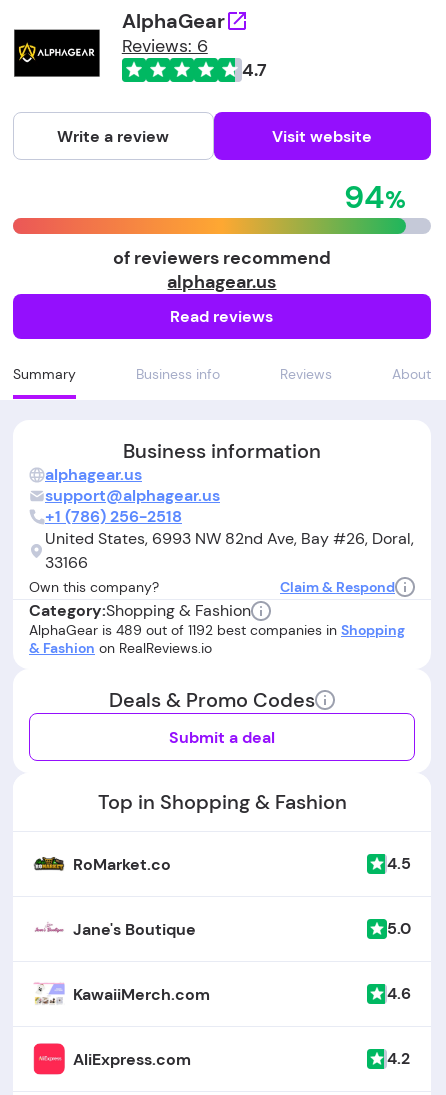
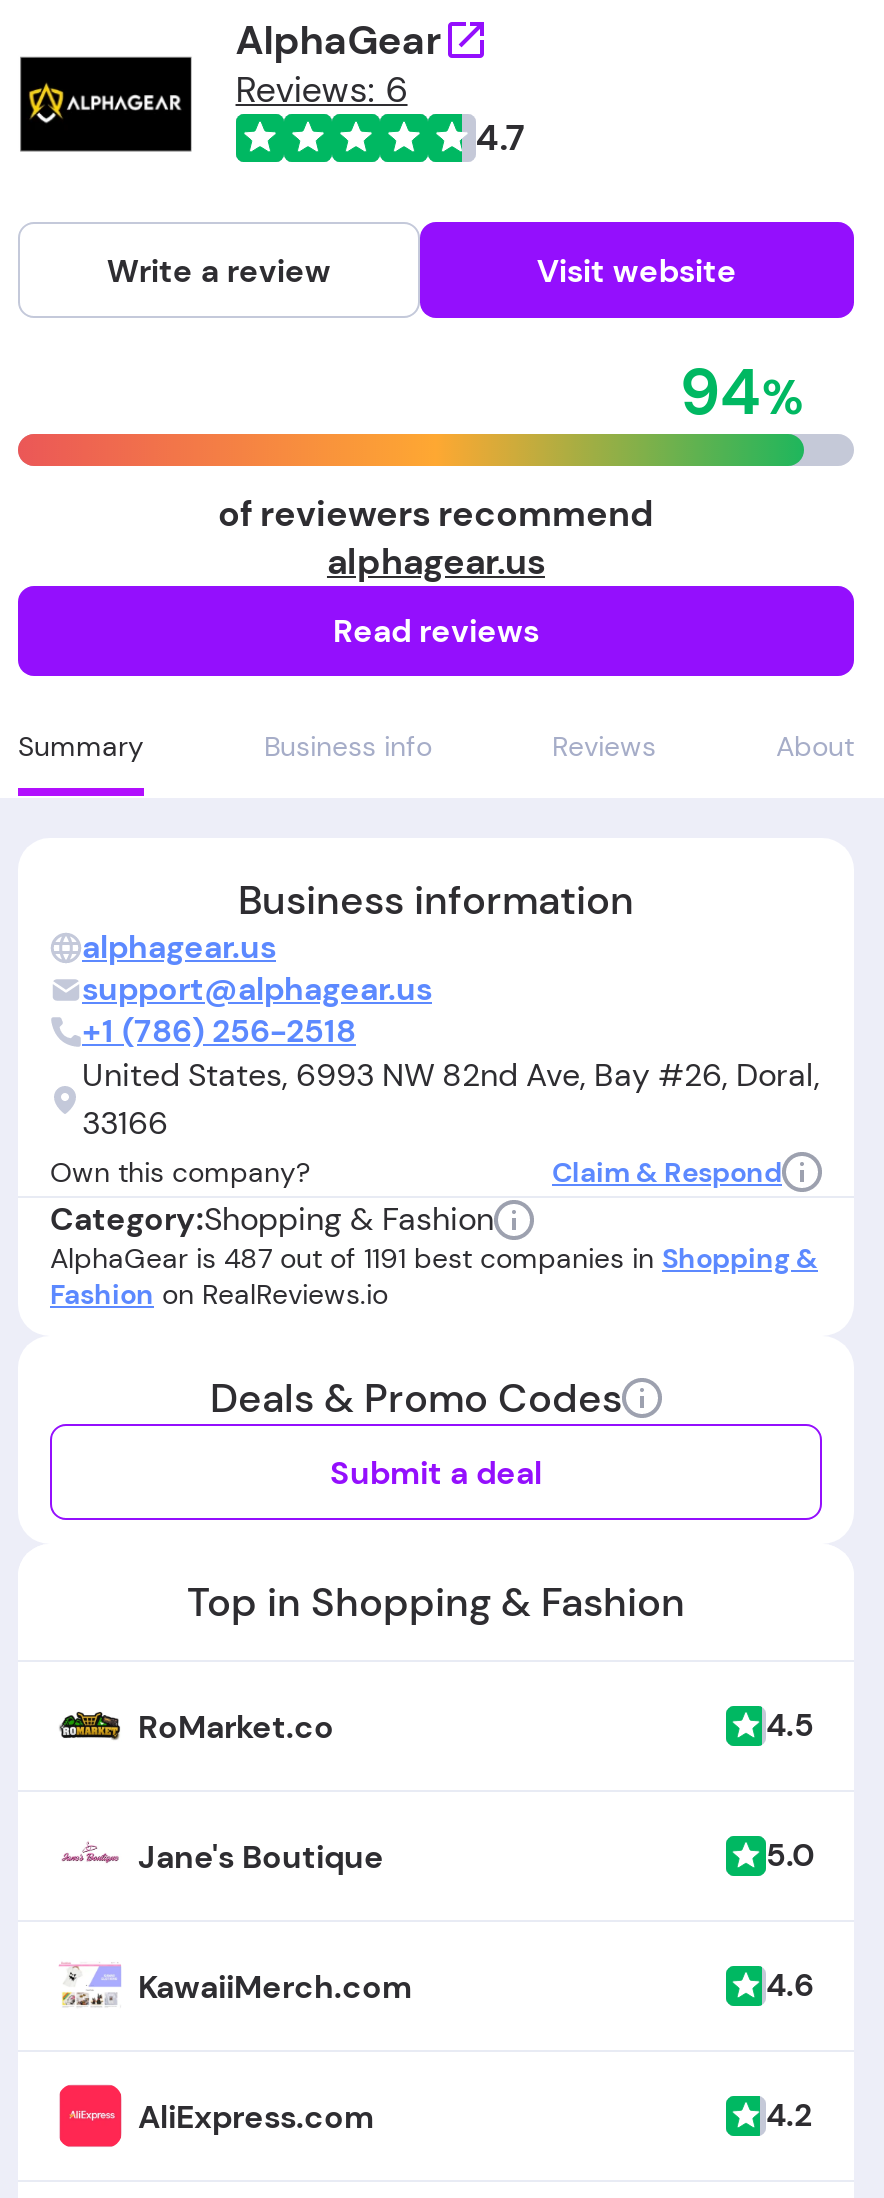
- AlphaGear is 489 out of 1192 best companies in Shopping
- & Fashion on RealReviews.io
+ AlphaGear is 487 out of 1191 best companies in Shopping &
+ Fashion on RealReviews.io
